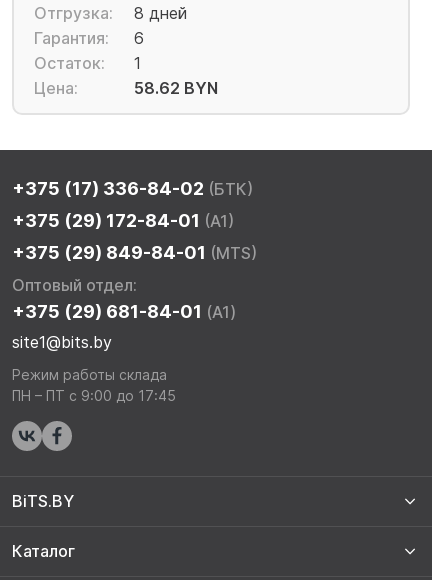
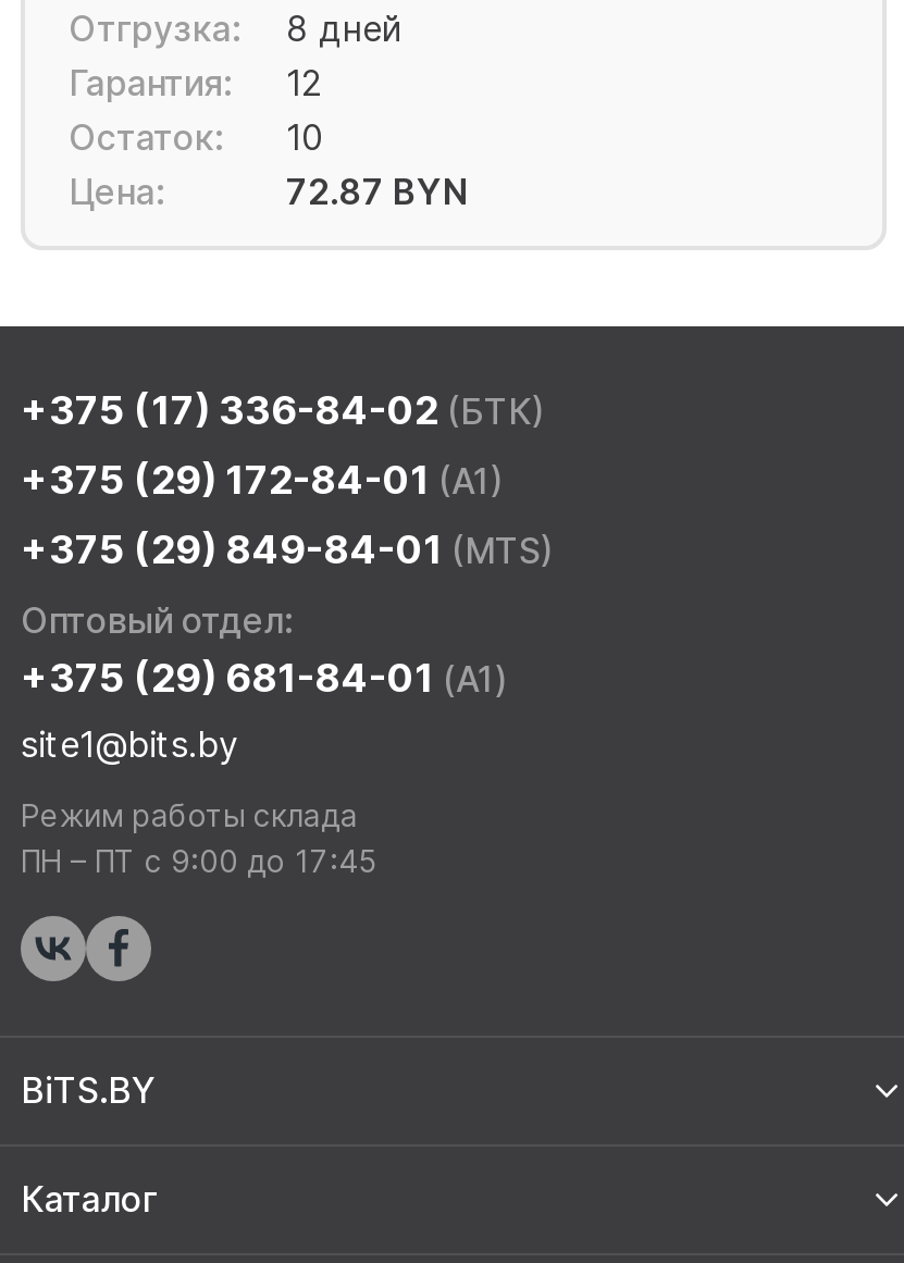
- Гарантия: 6
+ Гарантия: 12

- Остаток: 1
+ Остаток: 10

- 58.62 BYN
+ 72.87 BYN
